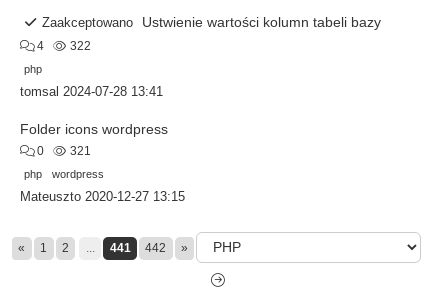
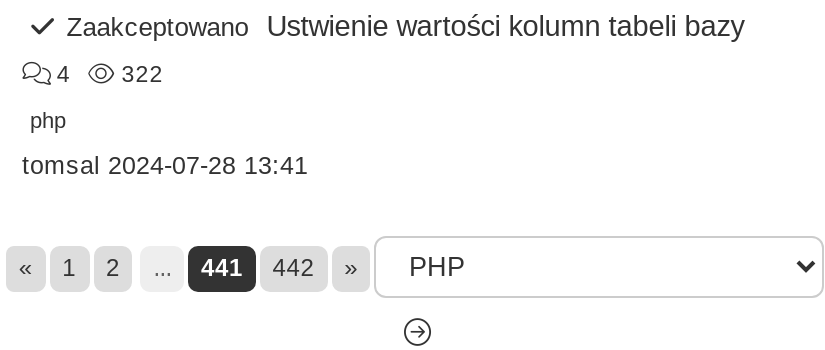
- Folder icons wordpress
- 0
- 321
- php
- wordpress
- Mateuszto 2020-12-27 13:15
